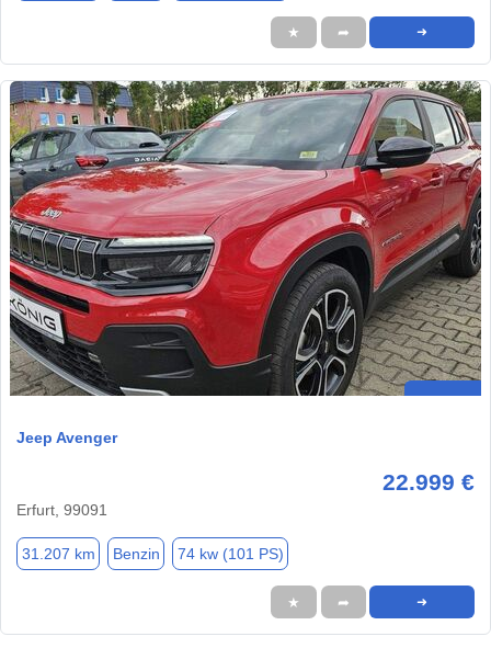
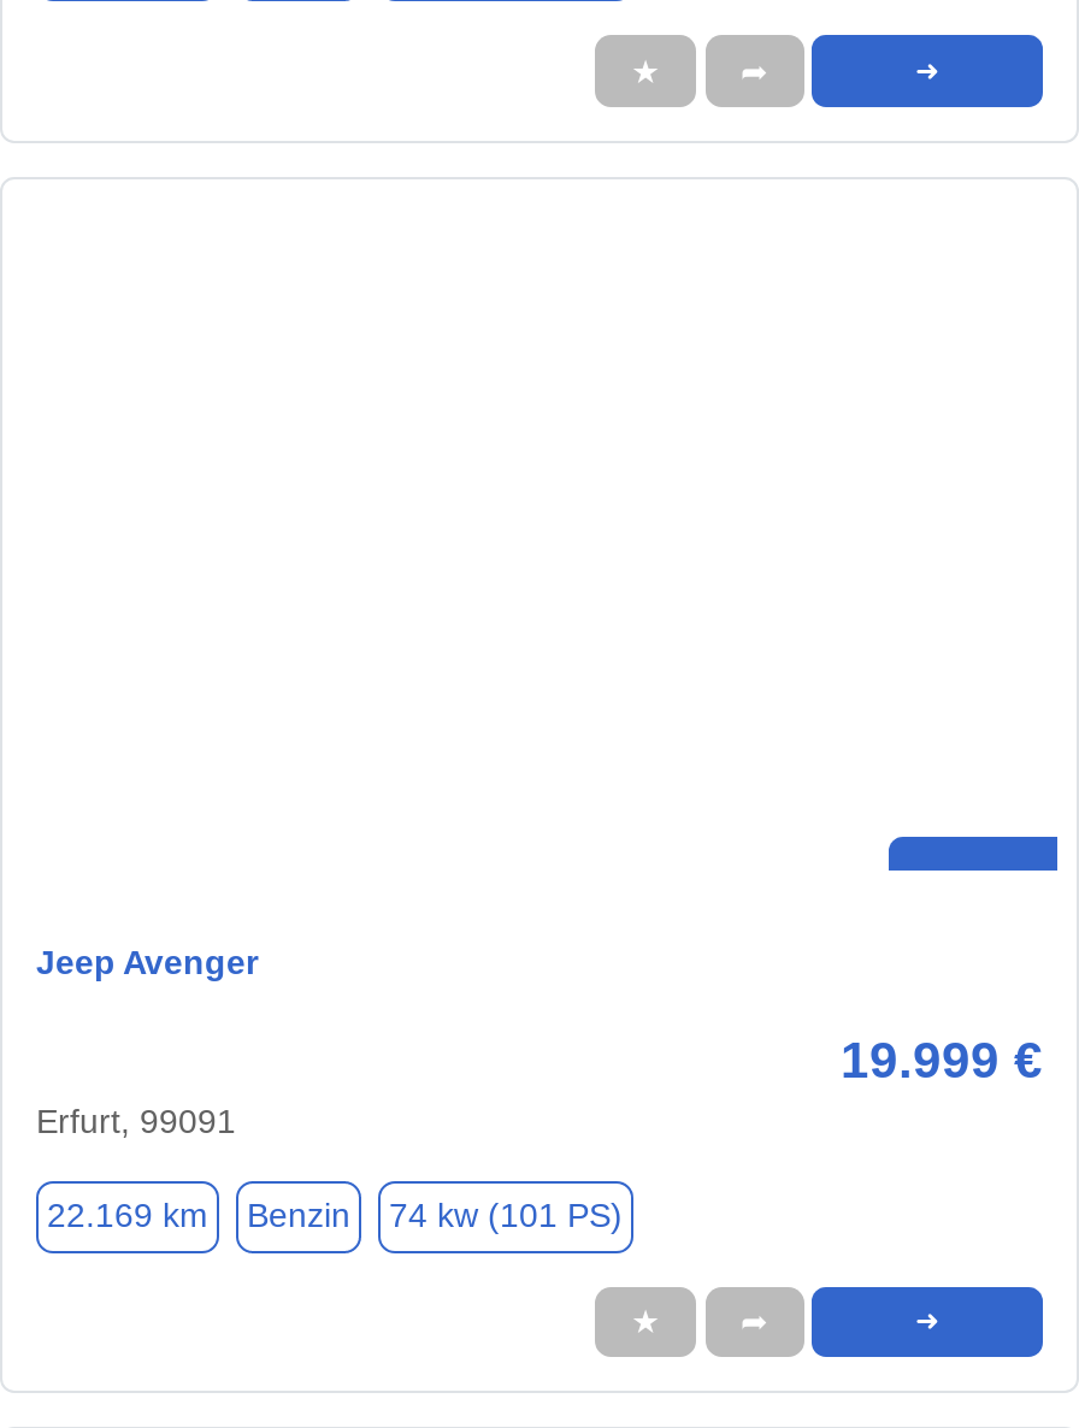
- [image]

- 22.999 €
+ 19.999 €

- 31.207 km Benzin 74 kw (101 PS)
+ 22.169 km Benzin 74 kw (101 PS)
